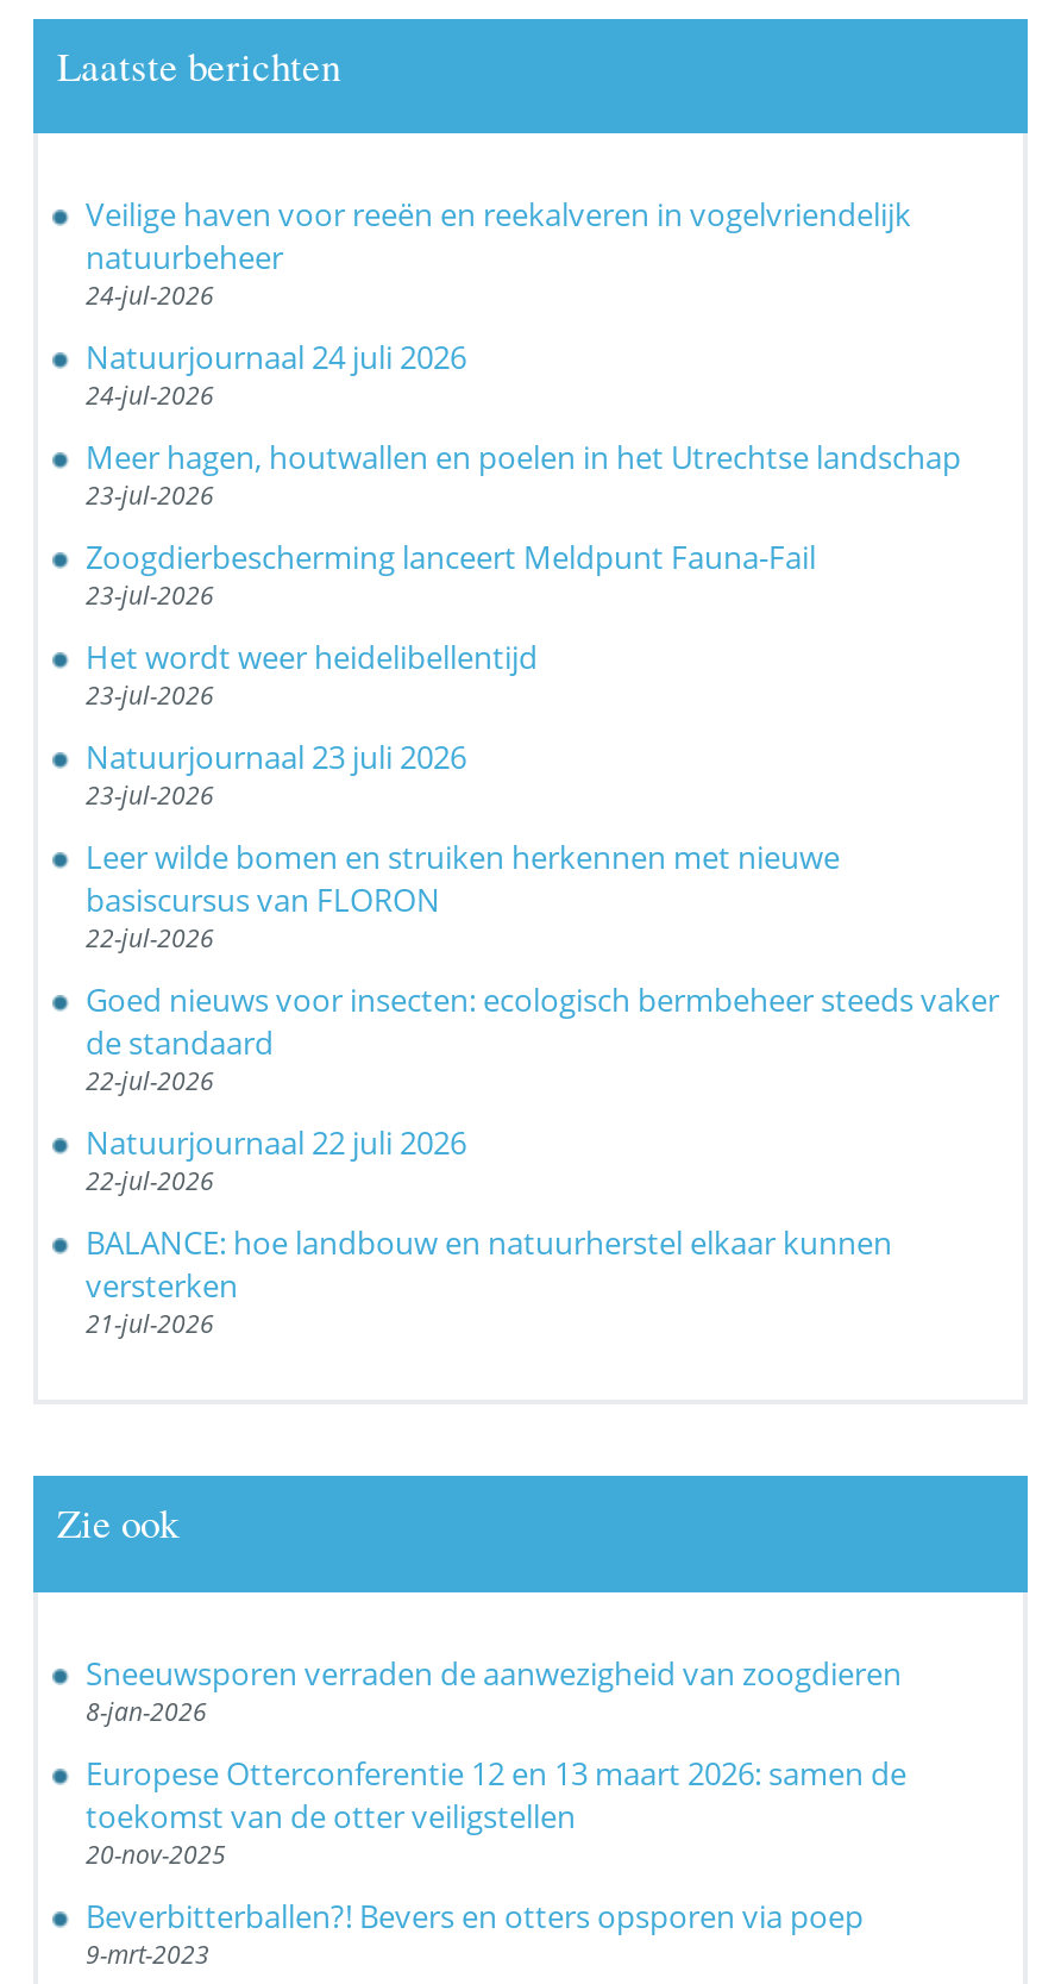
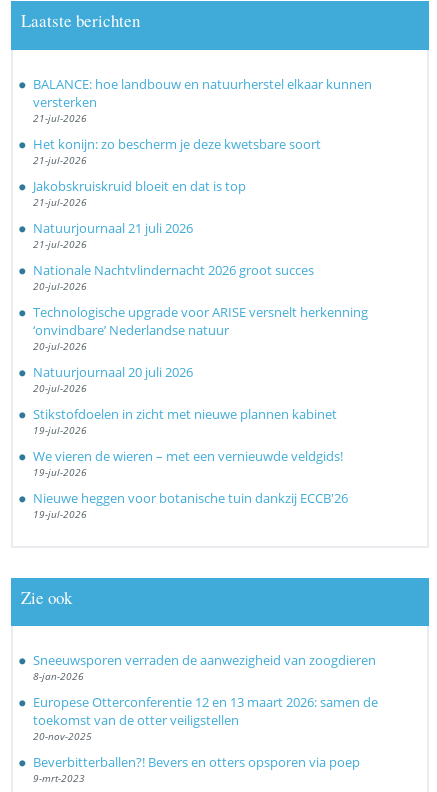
- Veilige haven voor reeën en reekalveren in vogelvriendelijk
- natuurbeheer
- 24-jul-2026
- Natuurjournaal 24 juli 2026
- 24-jul-2026
- Meer hagen, houtwallen en poelen in het Utrechtse landschap
- 23-jul-2026
- Zoogdierbescherming lanceert Meldpunt Fauna-Fail
- 23-jul-2026
- Het wordt weer heidelibellentijd
- 23-jul-2026
- Natuurjournaal 23 juli 2026
- 23-jul-2026
- Leer wilde bomen en struiken herkennen met nieuwe
- basiscursus van FLORON
- 22-jul-2026
- Goed nieuws voor insecten: ecologisch bermbeheer steeds vaker
- de standaard
- 22-jul-2026
- Natuurjournaal 22 juli 2026
- 22-jul-2026

moved up: BALANCE: hoe landbouw en natuurherstel elkaar kunnen | versterken | 21-jul-2026

+ Het konijn: zo bescherm je deze kwetsbare soort
+ 21-jul-2026
+ Jakobskruiskruid bloeit en dat is top
+ 21-jul-2026
+ Natuurjournaal 21 juli 2026
+ 21-jul-2026
+ Nationale Nachtvlindernacht 2026 groot succes
+ 20-jul-2026
+ Technologische upgrade voor ARISE versnelt herkenning
+ ‘onvindbare’ Nederlandse natuur
+ 20-jul-2026
+ Natuurjournaal 20 juli 2026
+ 20-jul-2026
+ Stikstofdoelen in zicht met nieuwe plannen kabinet
+ 19-jul-2026
+ We vieren de wieren – met een vernieuwde veldgids!
+ 19-jul-2026
+ Nieuwe heggen voor botanische tuin dankzij ECCB'26
+ 19-jul-2026
